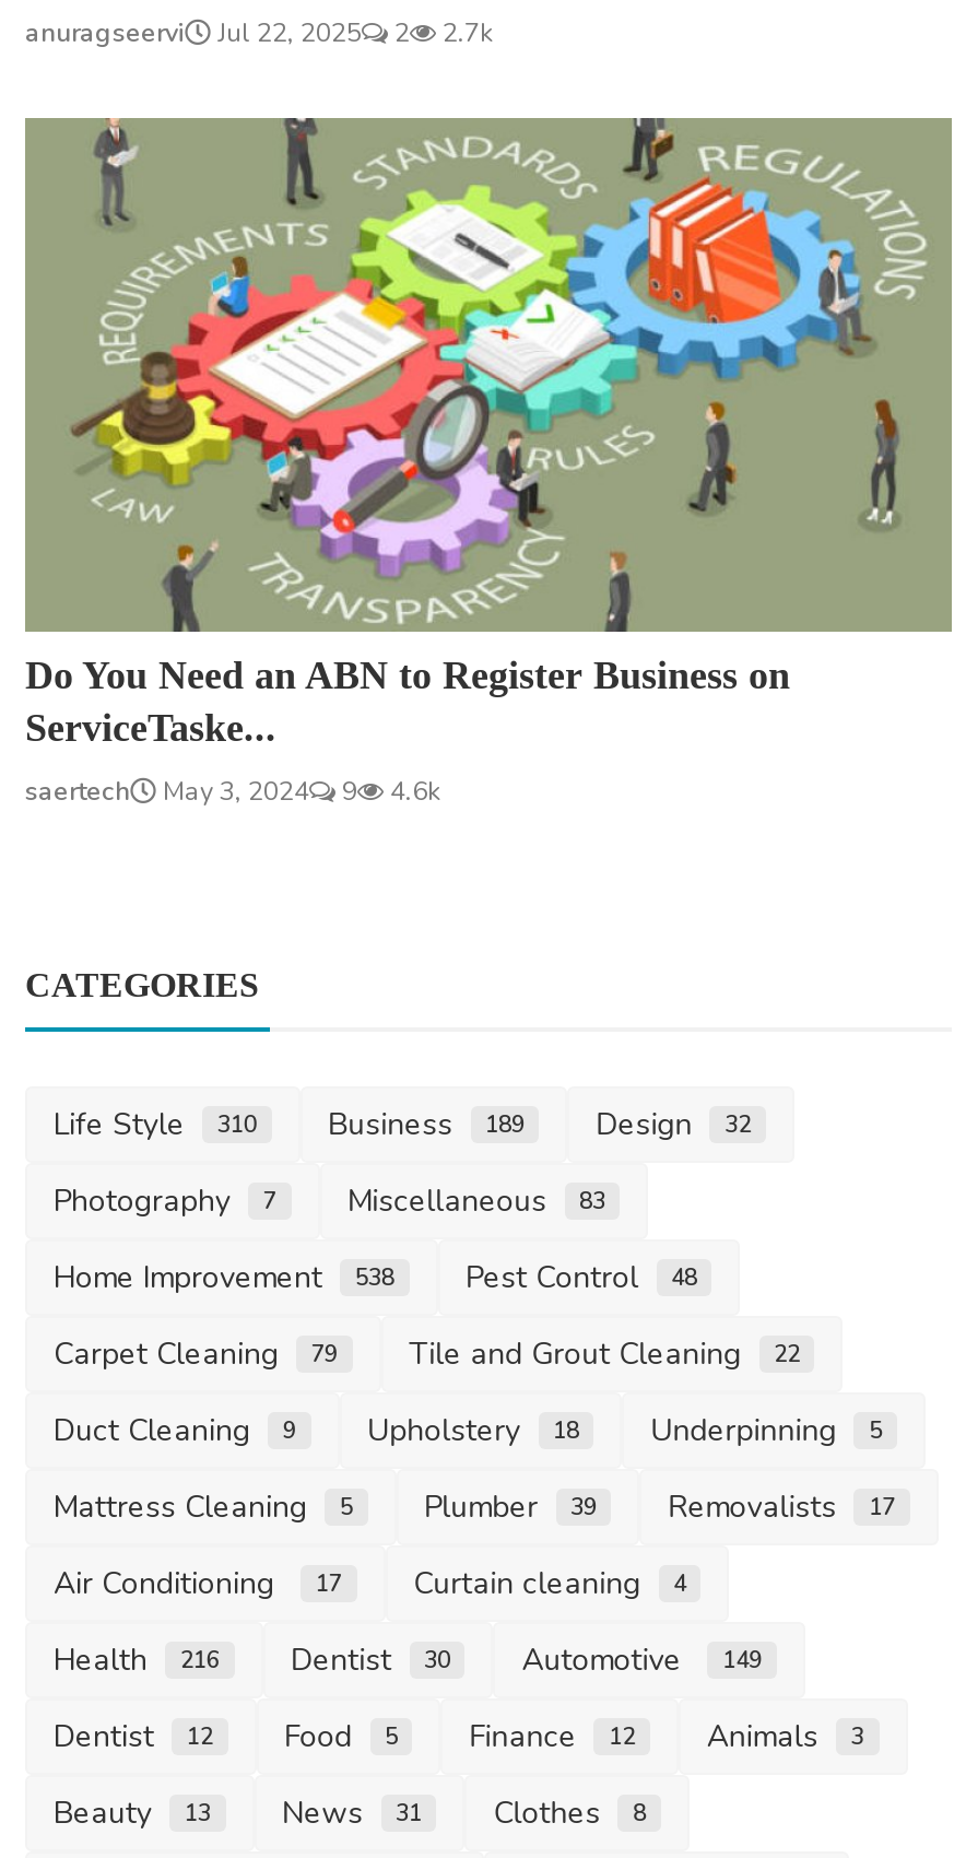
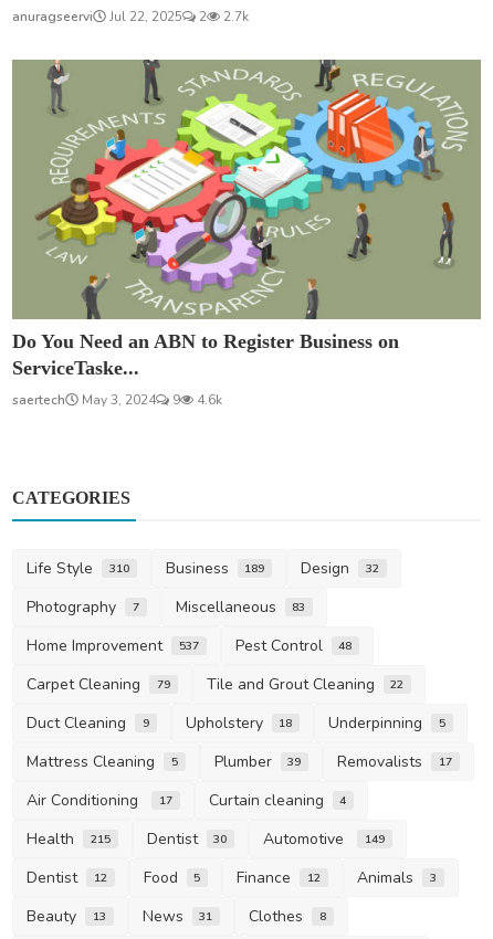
- Home Improvement 538
+ Home Improvement 537

- Health 216 Dentist 30 Automotive 149
+ Health 215 Dentist 30 Automotive 149
